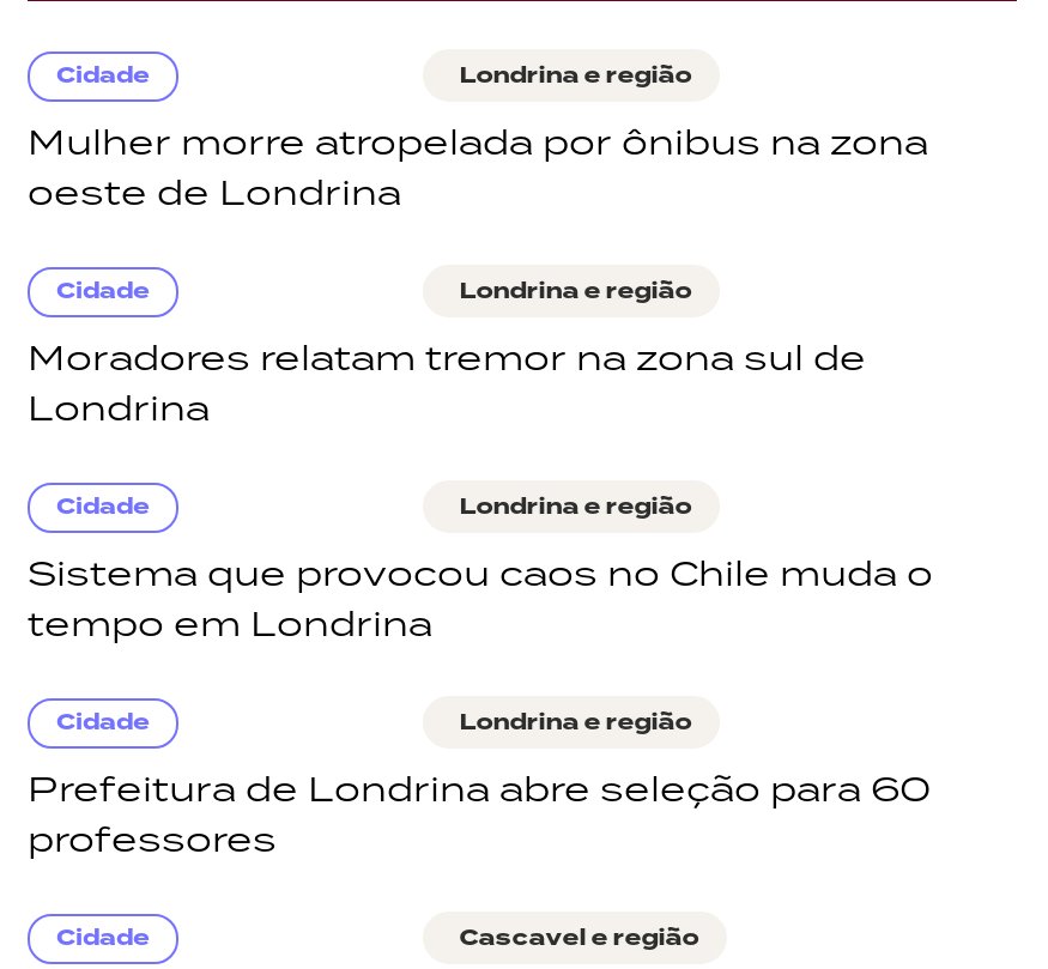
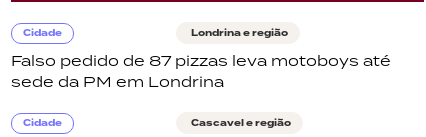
- Mulher morre atropelada por ônibus na zona
- oeste de Londrina
- Cidade
- Londrina e região
- Moradores relatam tremor na zona sul de
- Londrina
- Cidade
- Londrina e região
- Sistema que provocou caos no Chile muda o
- tempo em Londrina
- Cidade
- Londrina e região
- Prefeitura de Londrina abre seleção para 60
- professores
+ Falso pedido de 87 pizzas leva motoboys até
+ sede da PM em Londrina
